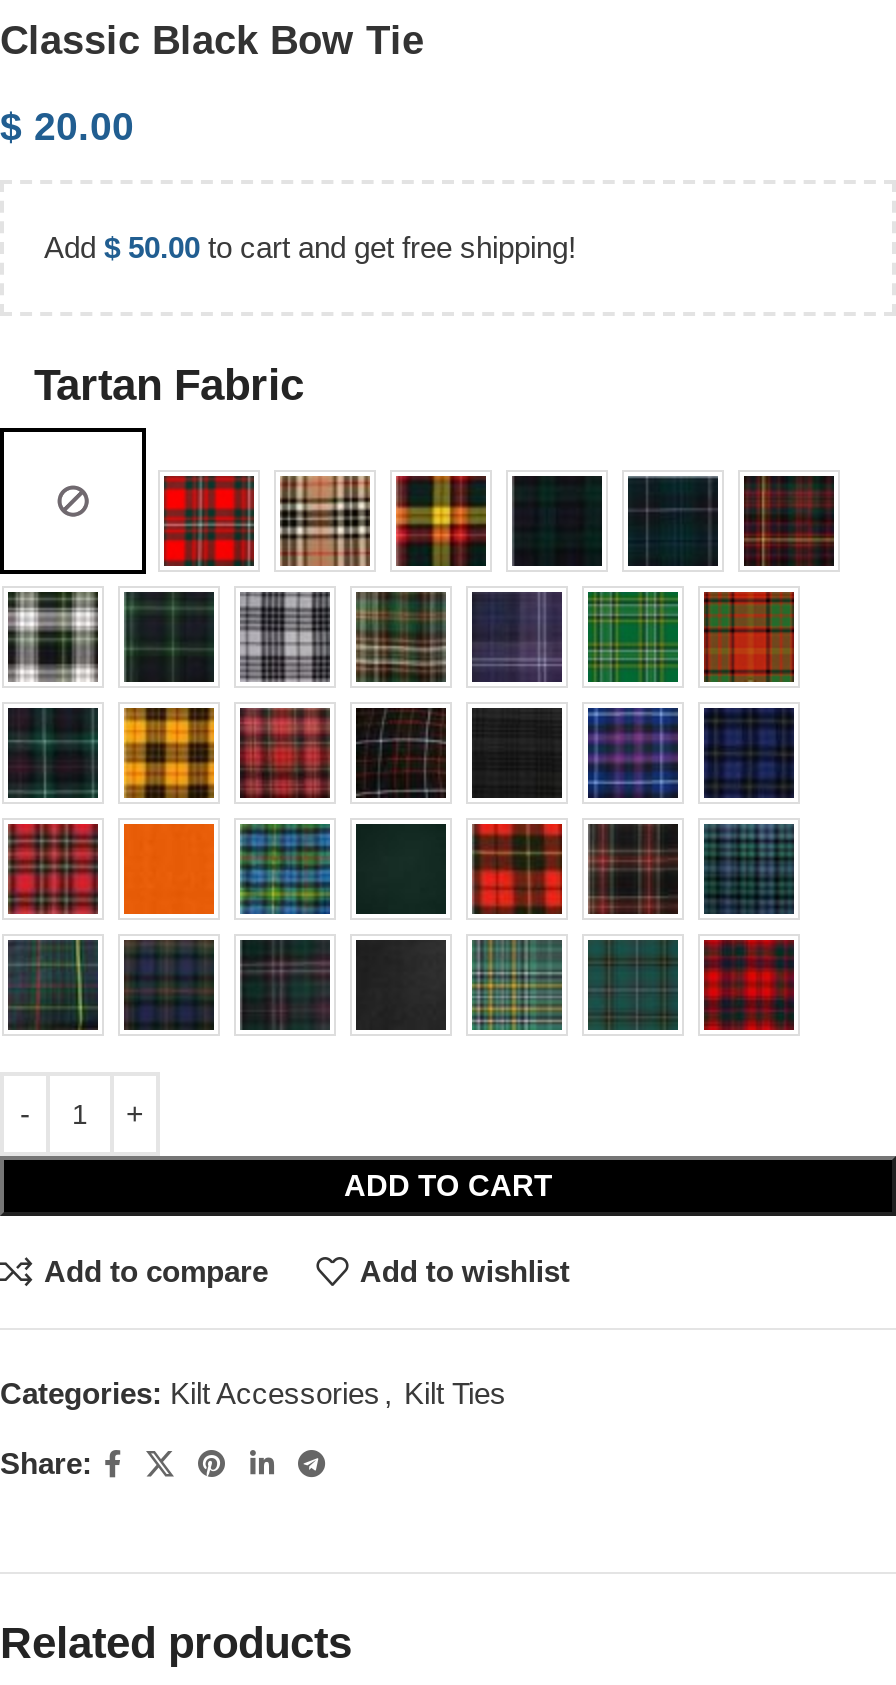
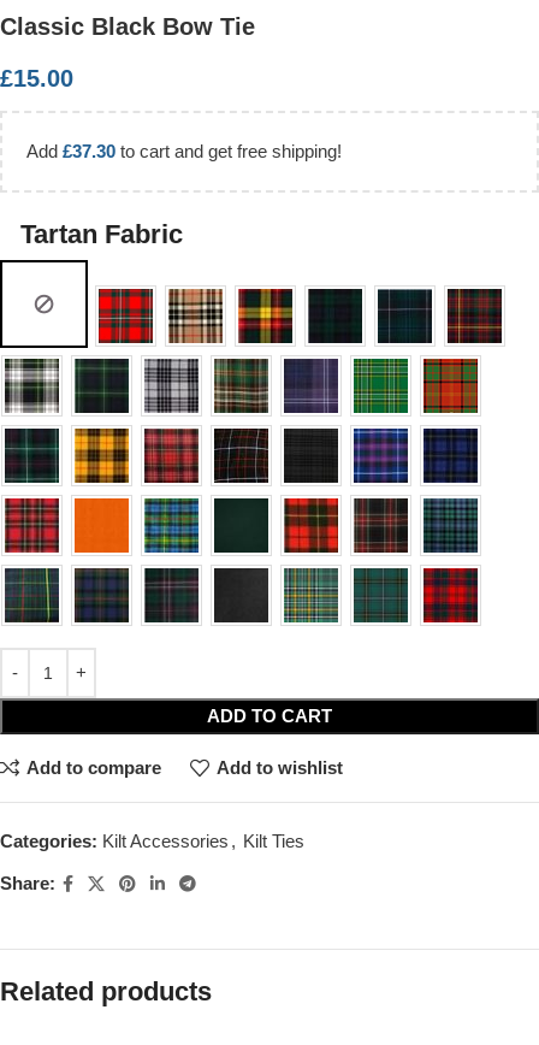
- $20.00
+ £15.00

- Add $50.00 to cart and get free shipping!
+ Add £37.30 to cart and get free shipping!
